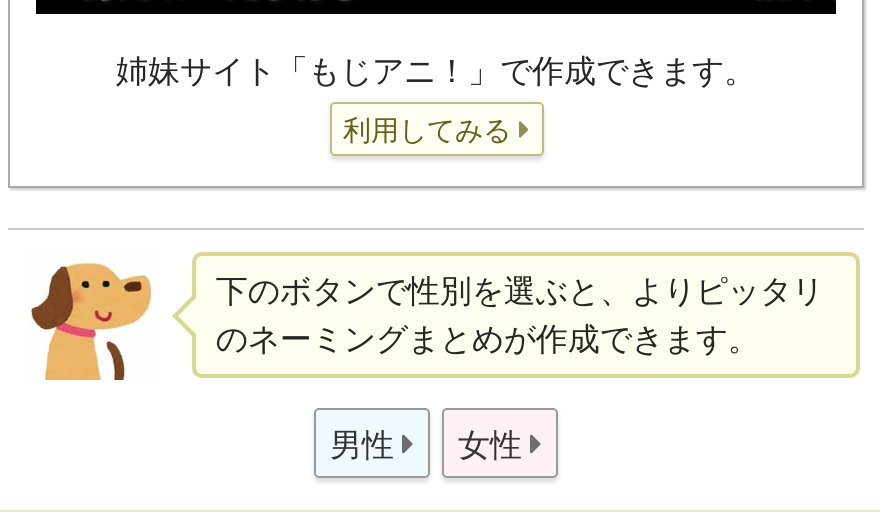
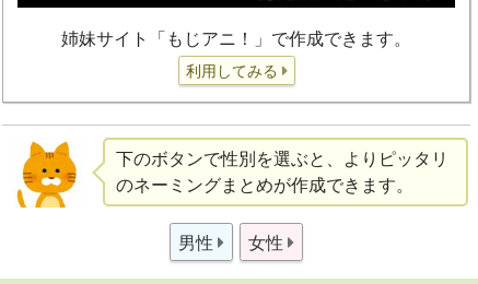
- [image]
+ [image]
